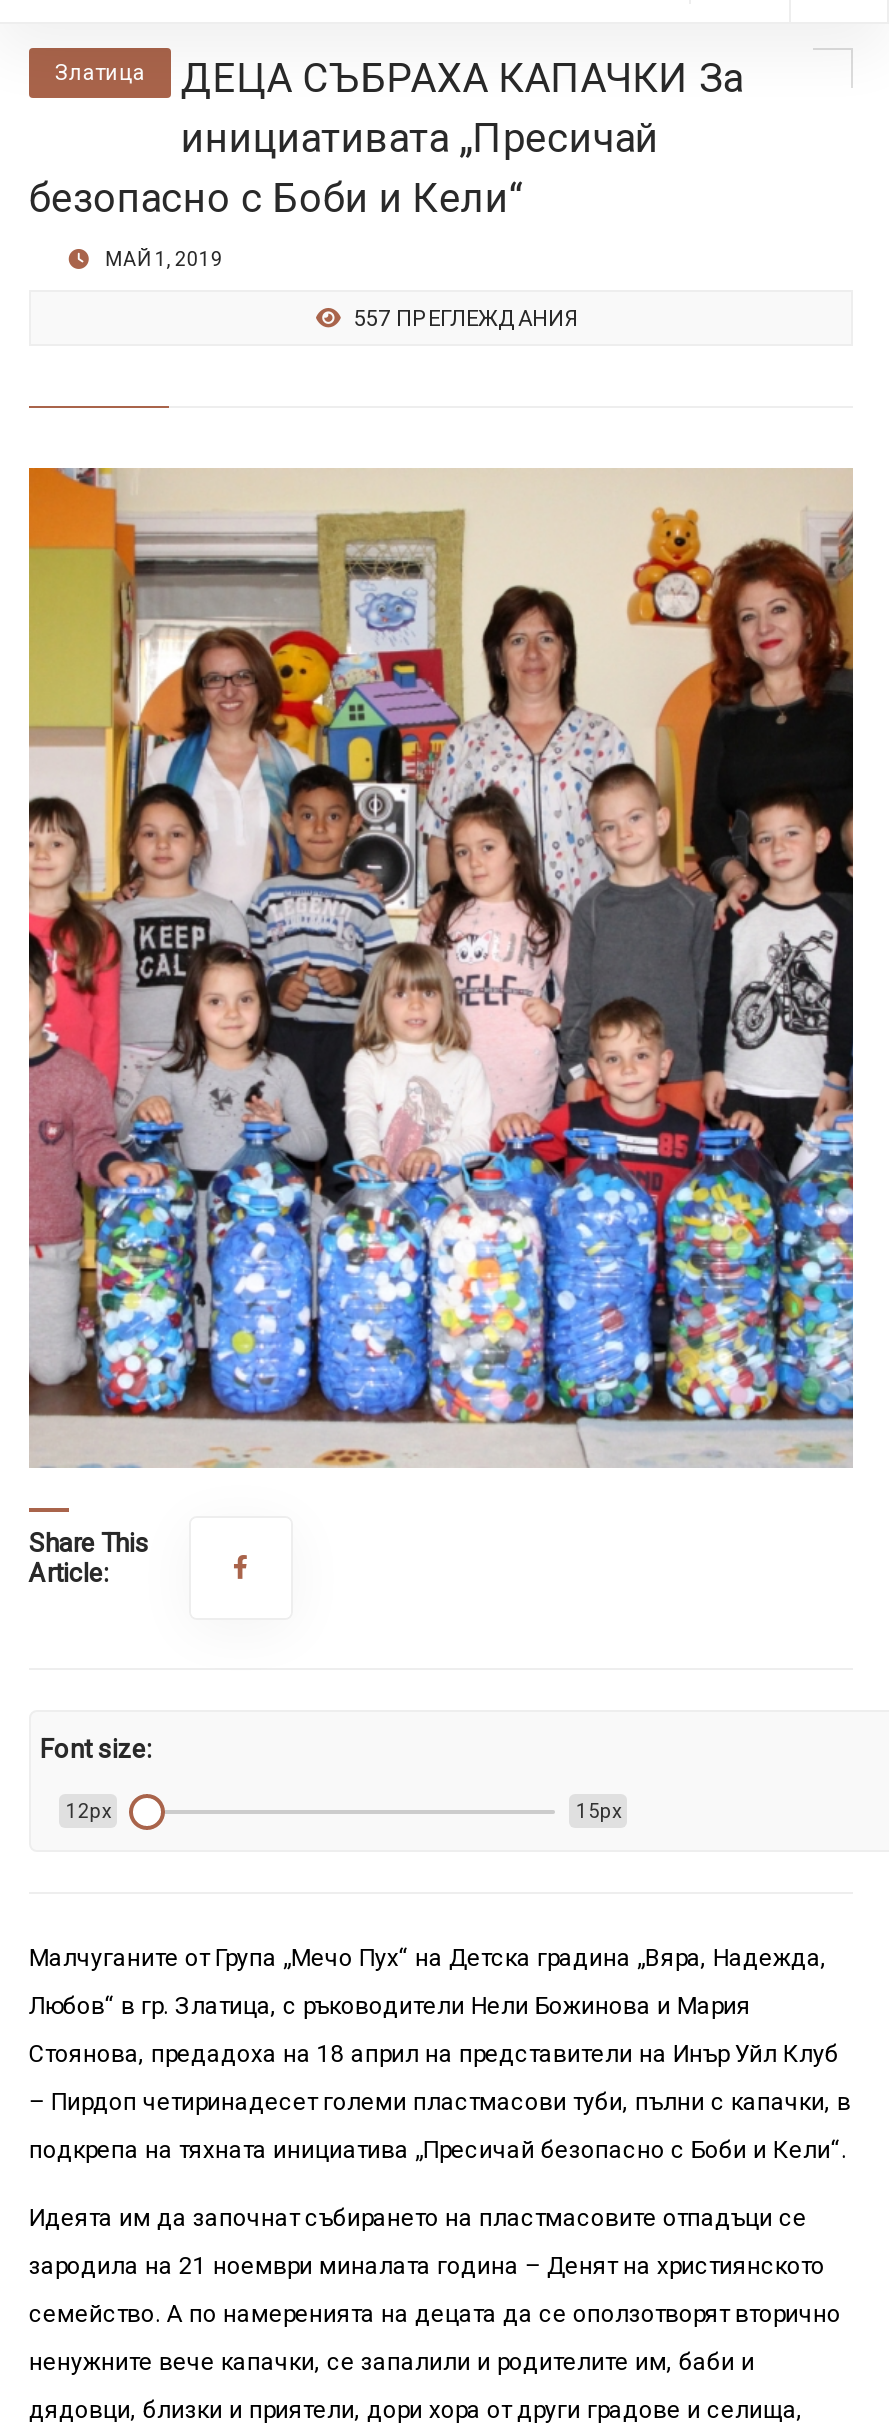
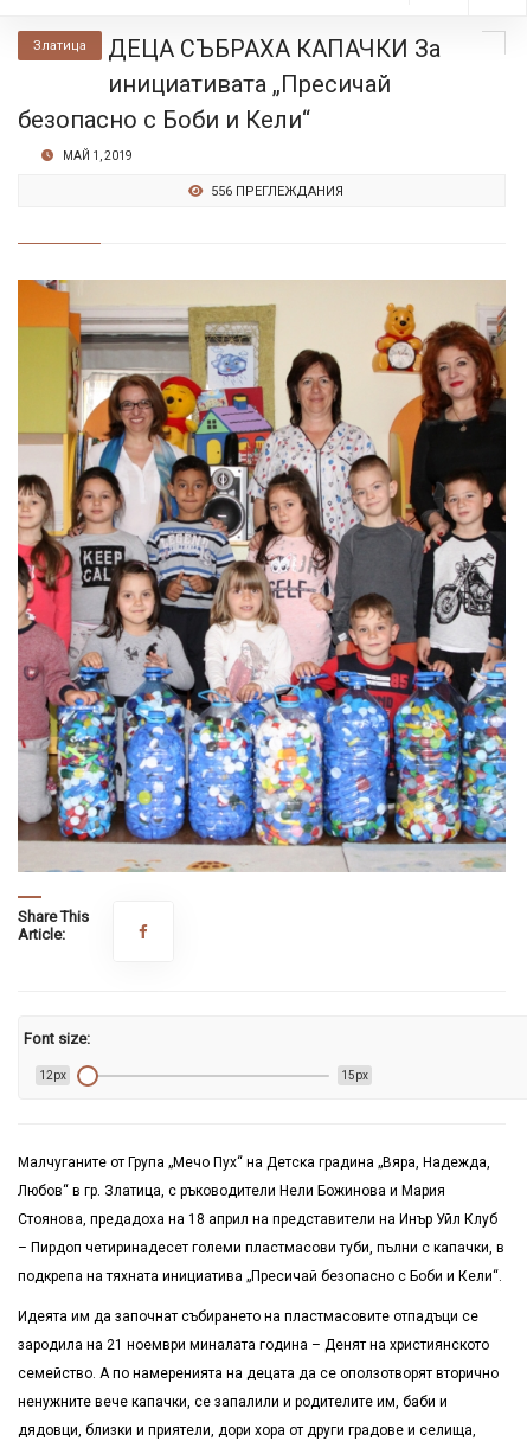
- 557 ПРЕГЛЕЖДАНИЯ
+ 556 ПРЕГЛЕЖДАНИЯ
